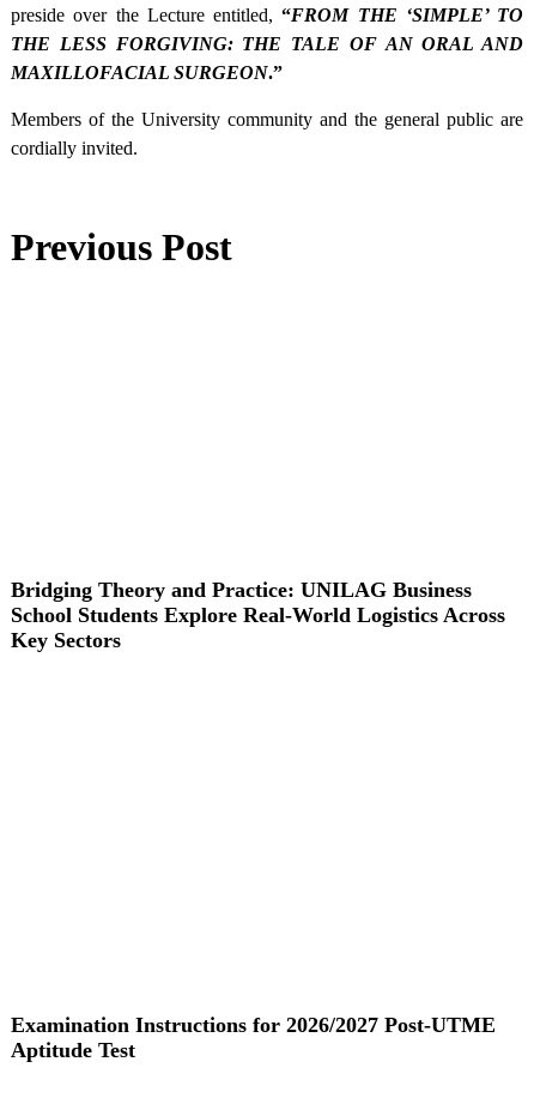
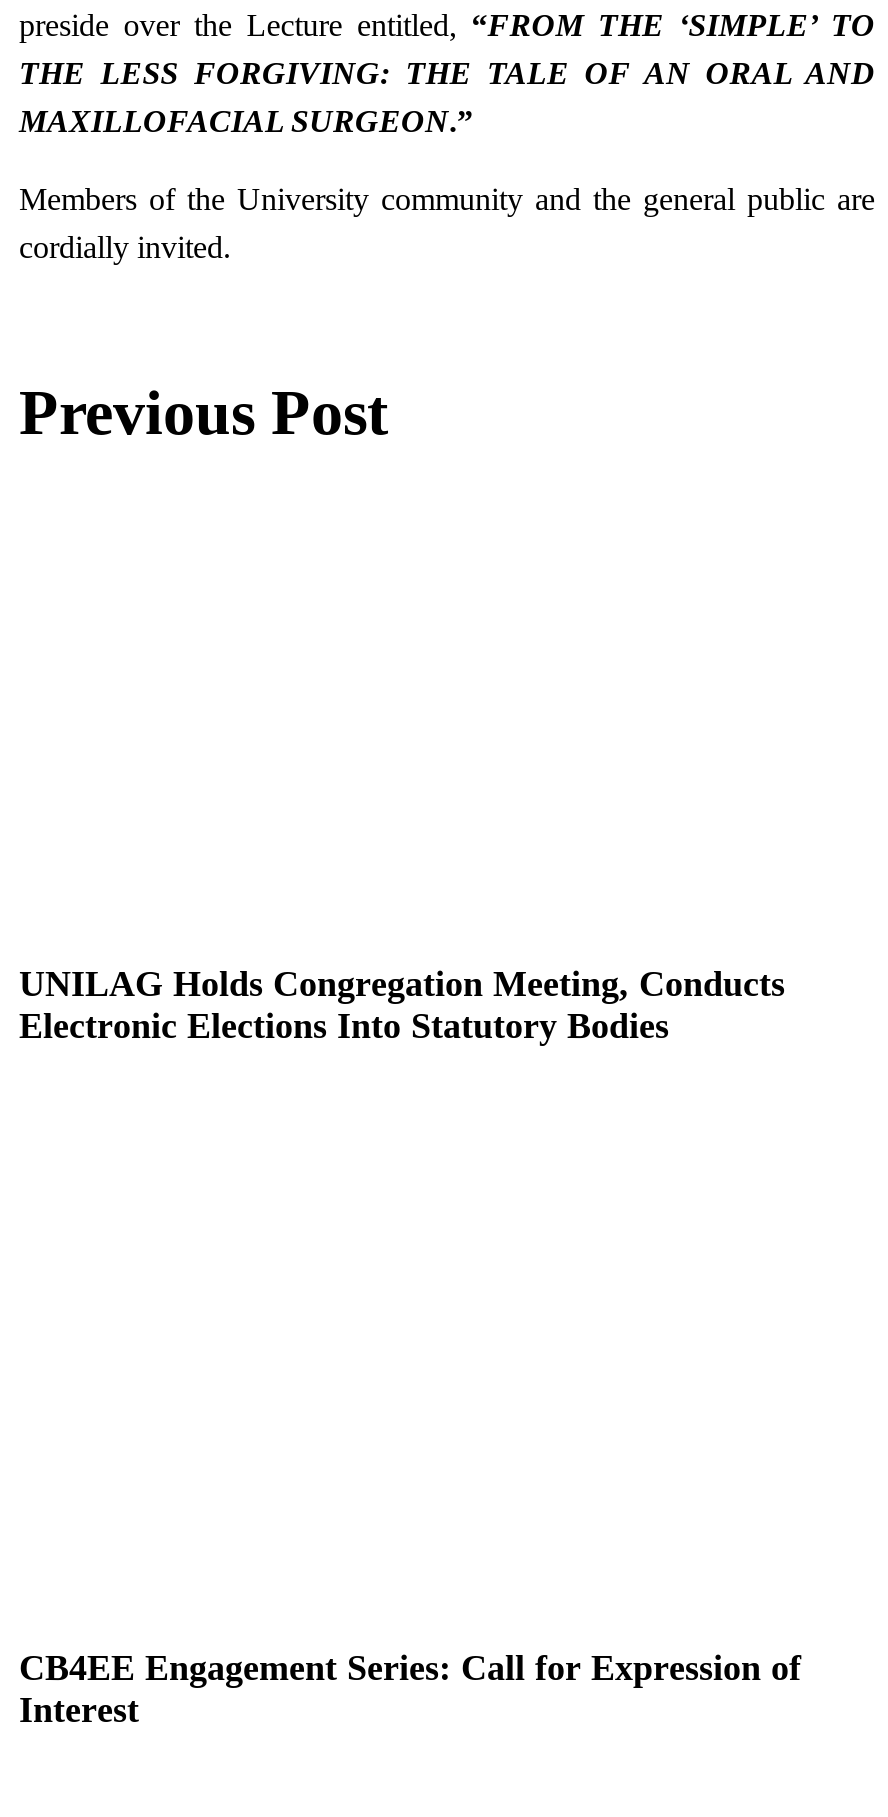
- Bridging Theory and Practice: UNILAG Business
- School Students Explore Real‑World Logistics Across
- Key Sectors
+ UNILAG Holds Congregation Meeting, Conducts
+ Electronic Elections Into Statutory Bodies

- Examination Instructions for 2026/2027 Post-UTME
- Aptitude Test
+ CB4EE Engagement Series: Call for Expression of
+ Interest
